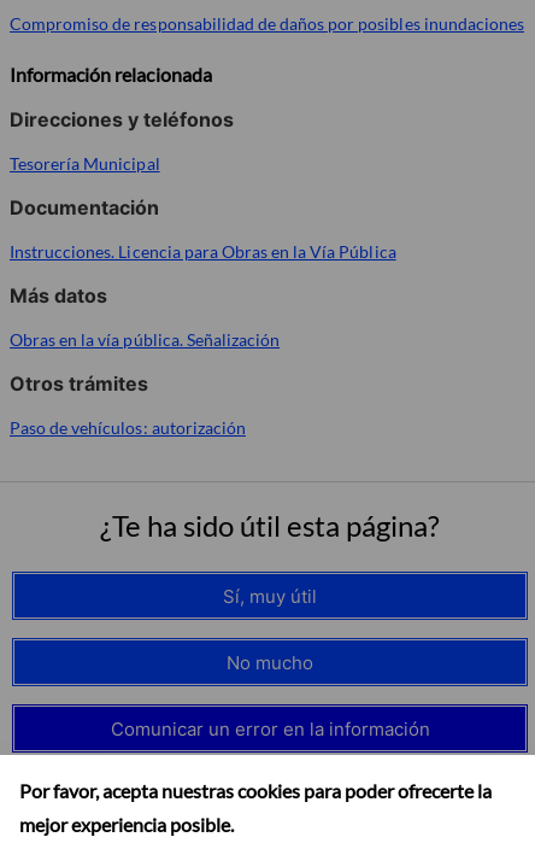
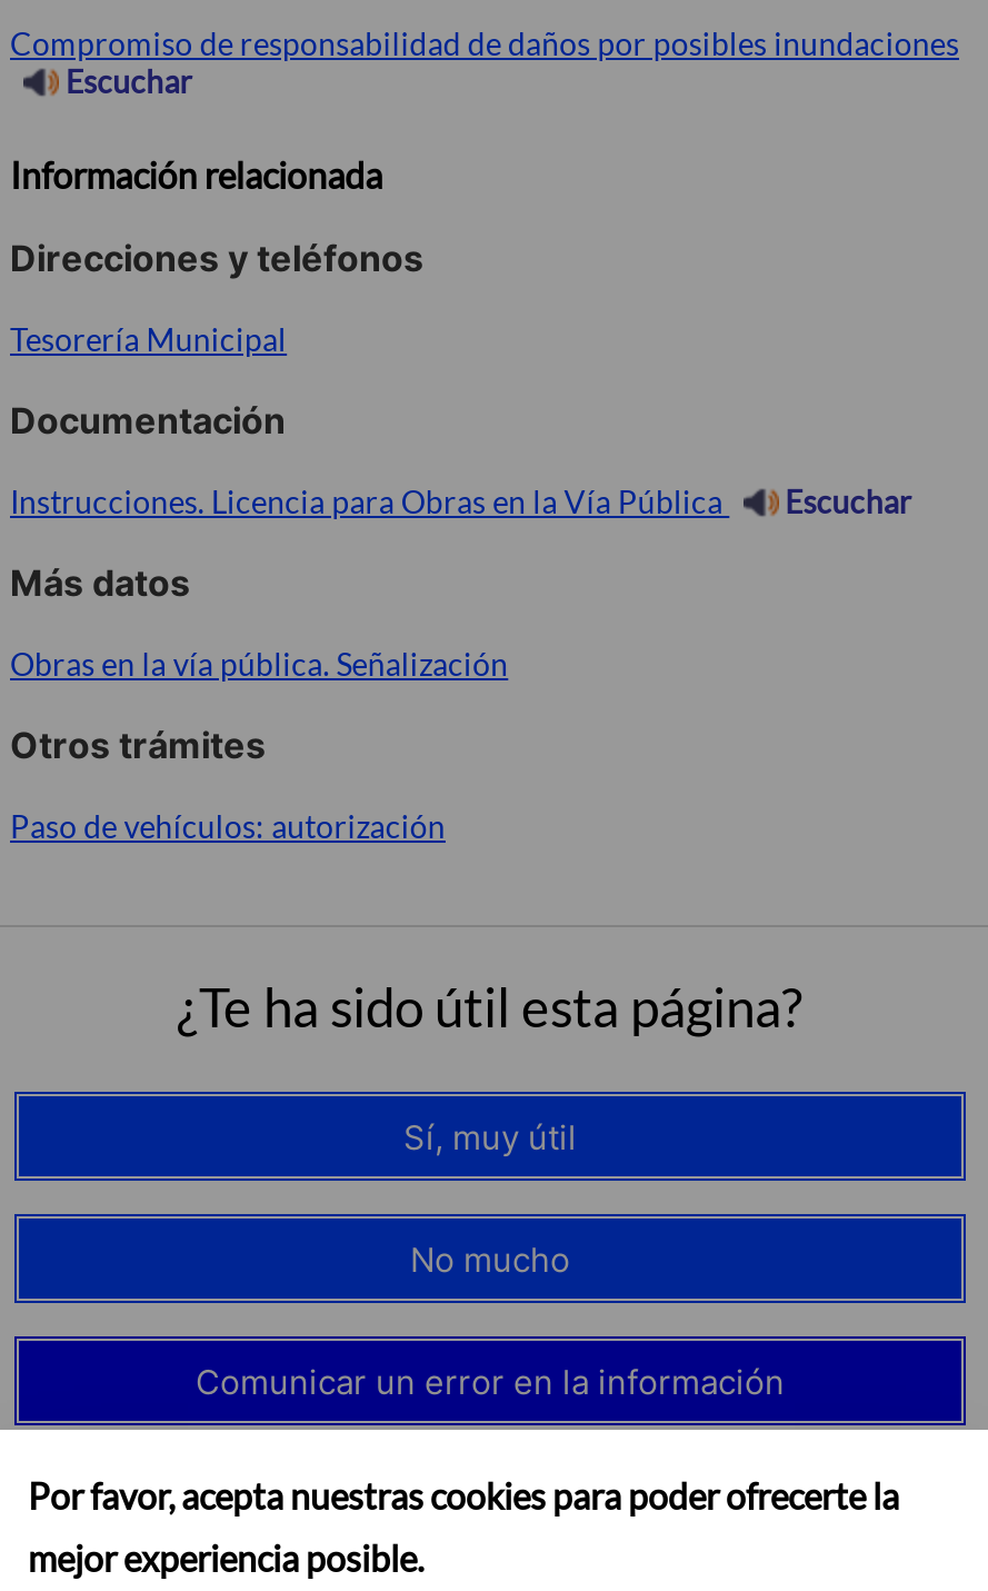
+ Escuchar

+ Escuchar
